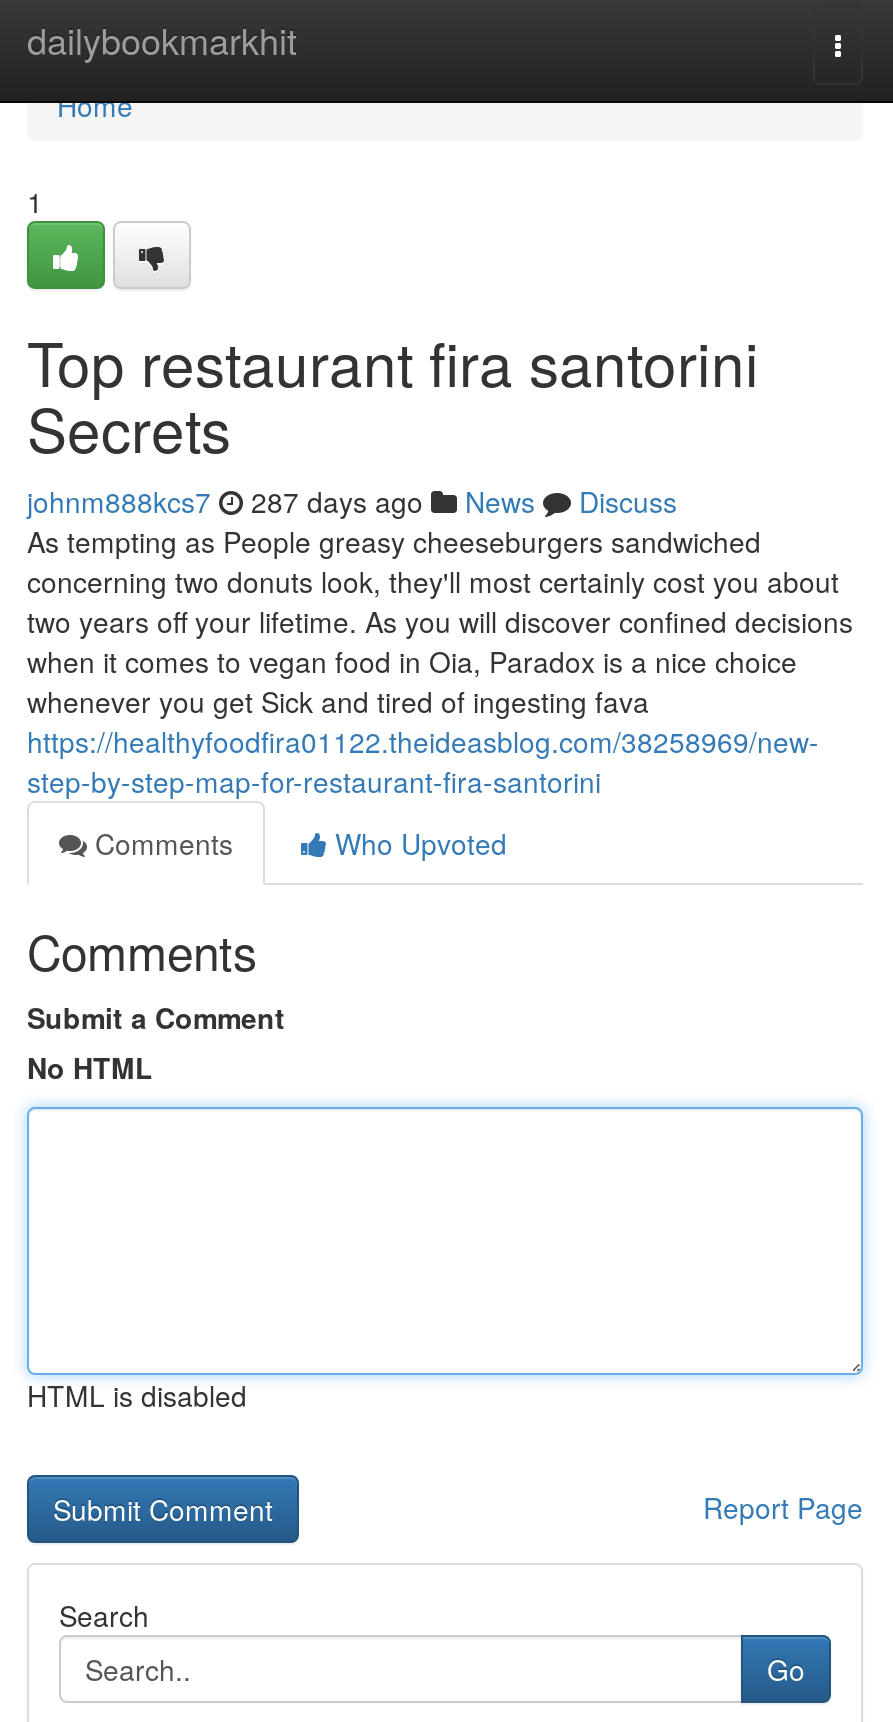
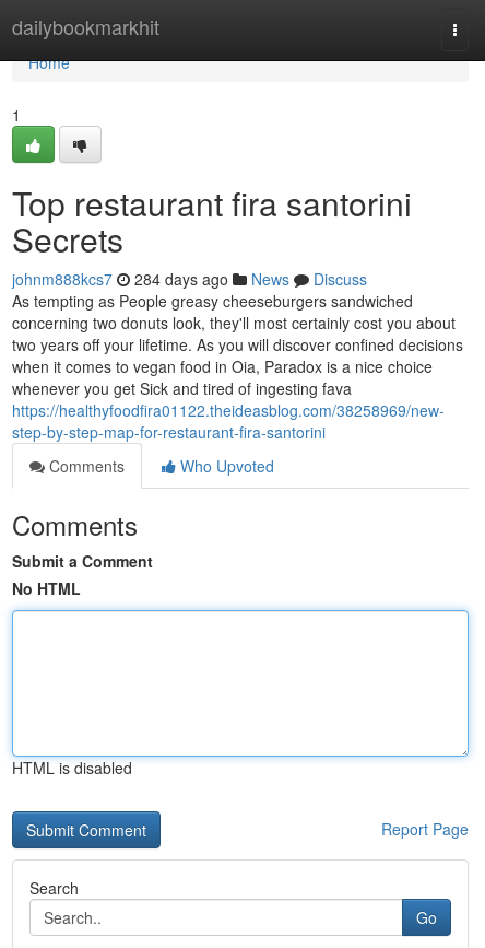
- johnm888kcs7 287 days ago News Discuss
+ johnm888kcs7 284 days ago News Discuss
